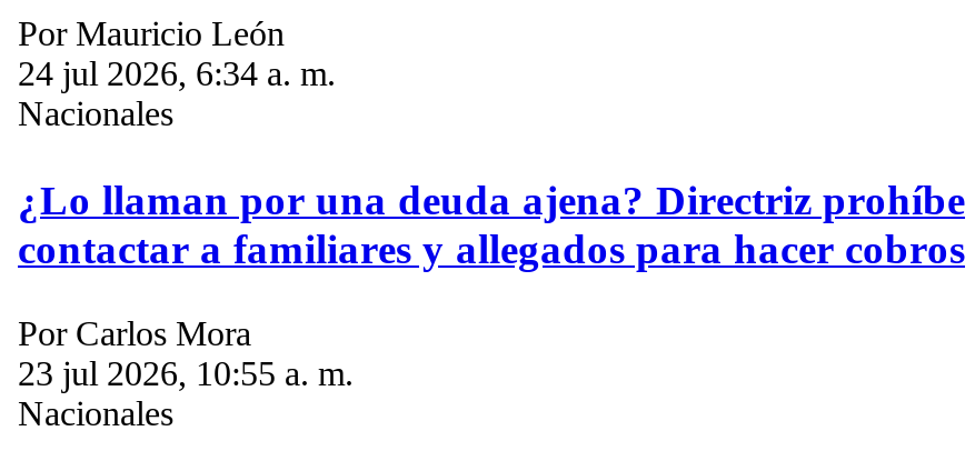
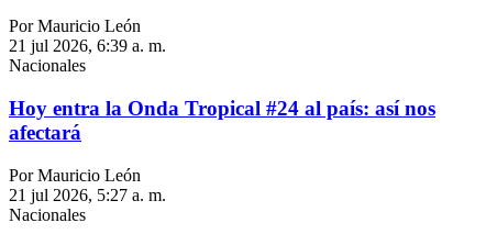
- 24 jul 2026, 6:34 a. m.
+ 21 jul 2026, 6:39 a. m.

- ¿Lo llaman por una deuda ajena? Directriz prohíbe
- contactar a familiares y allegados para hacer cobros
+ Hoy entra la Onda Tropical #24 al país: así nos
+ afectará

- Por Carlos Mora
- 23 jul 2026, 10:55 a. m.
+ Por Mauricio León
+ 21 jul 2026, 5:27 a. m.
